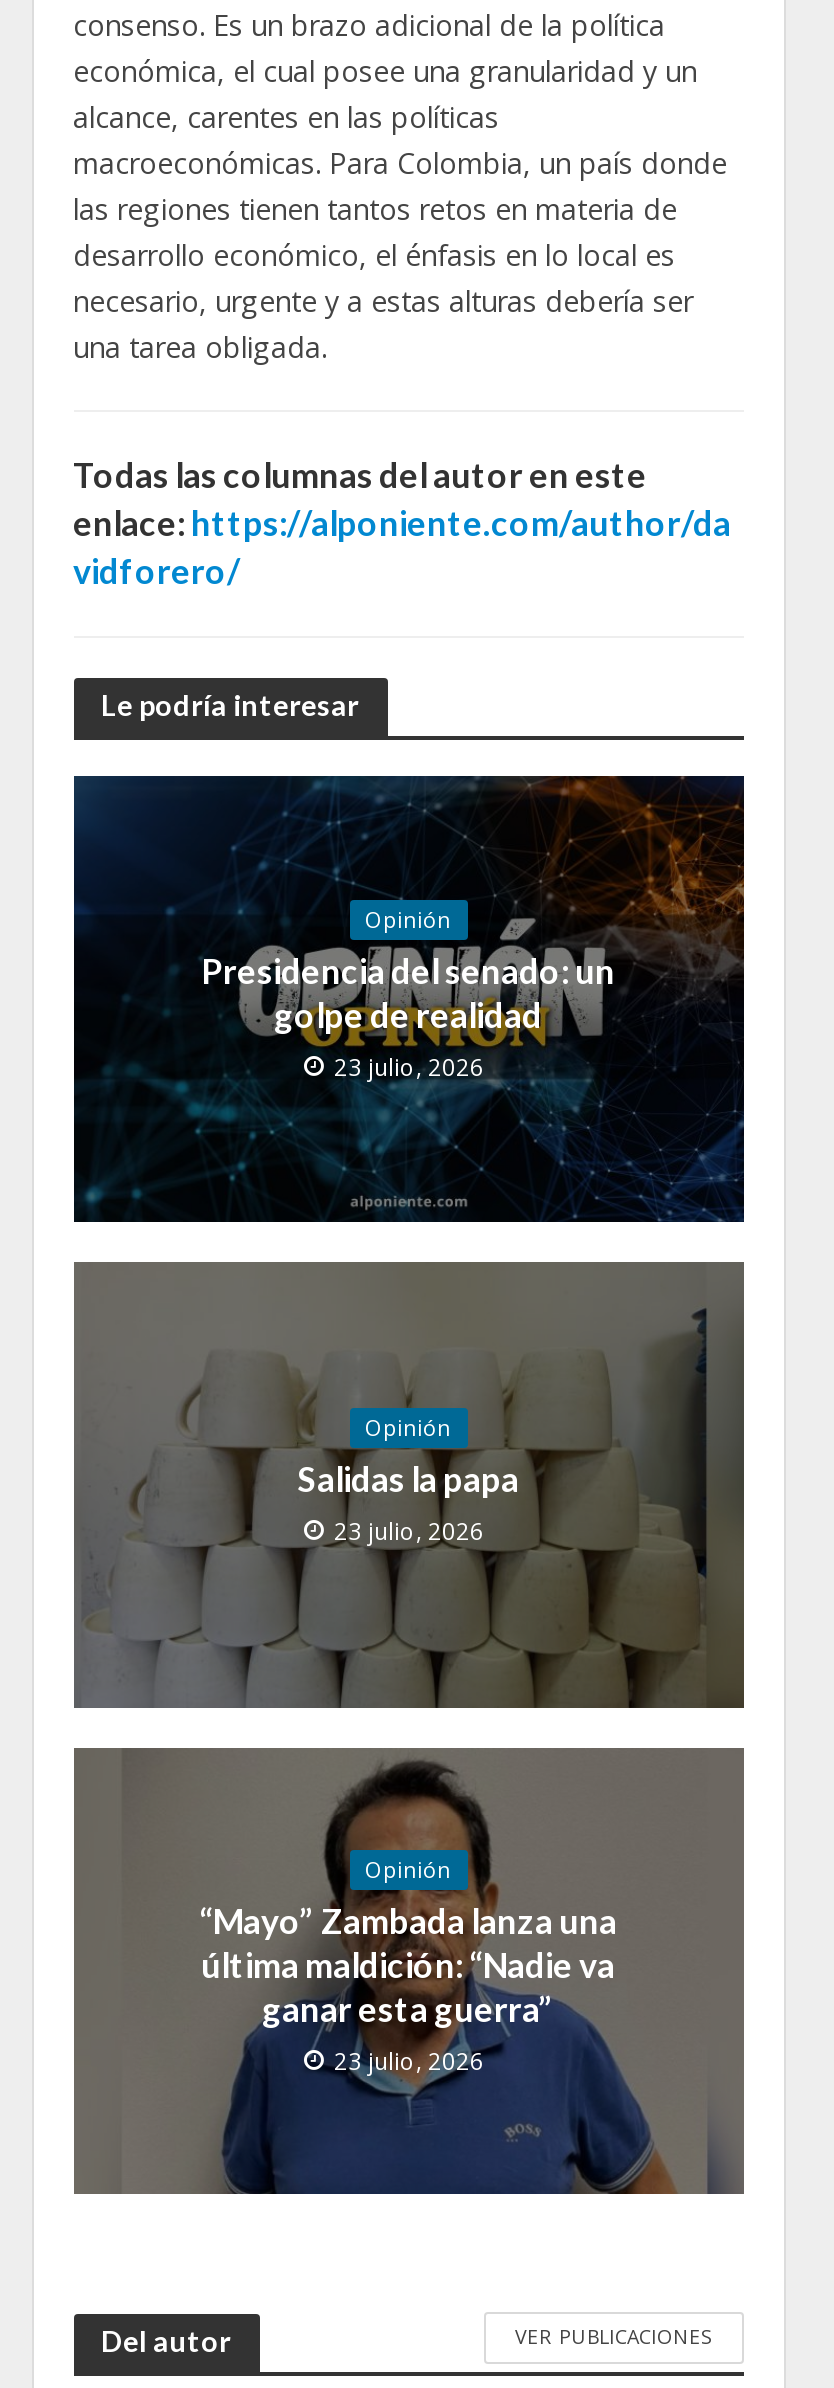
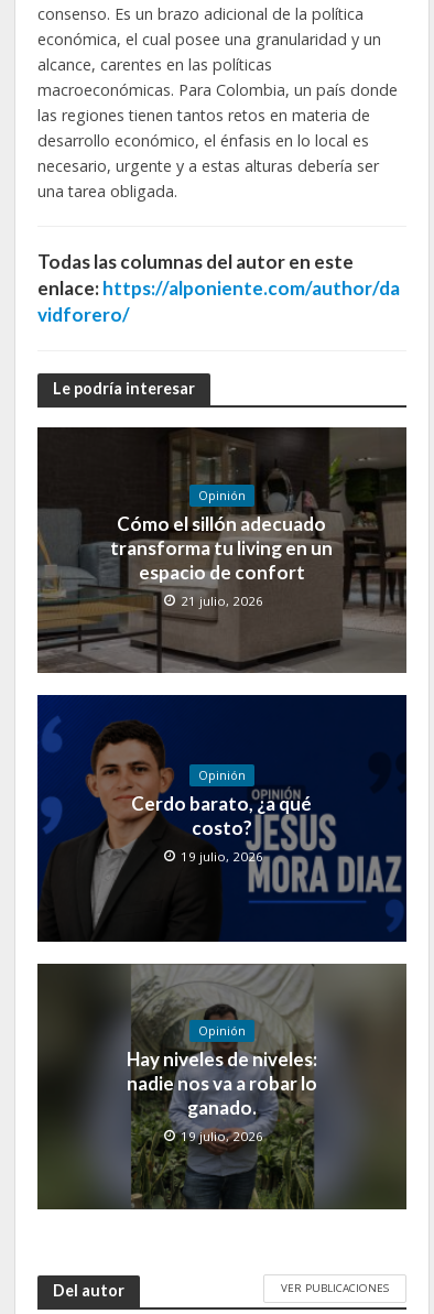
- [image]
- Presidencia del senado: un
- golpe de realidad
- 23 julio, 2026
+ [image]
+ Cómo el sillón adecuado
+ transforma tu living en un
+ espacio de confort
+ 21 julio, 2026

- [image]
- Salidas la papa
- 23 julio, 2026
+ [image]
+ Cerdo barato, ¿a qué
+ costo?
+ 19 julio, 2026

- [image]
- “Mayo” Zambada lanza una
- última maldición: “Nadie va
- ganar esta guerra”
- 23 julio, 2026
+ [image]
+ Hay niveles de niveles:
+ nadie nos va a robar lo
+ ganado.
+ 19 julio, 2026
